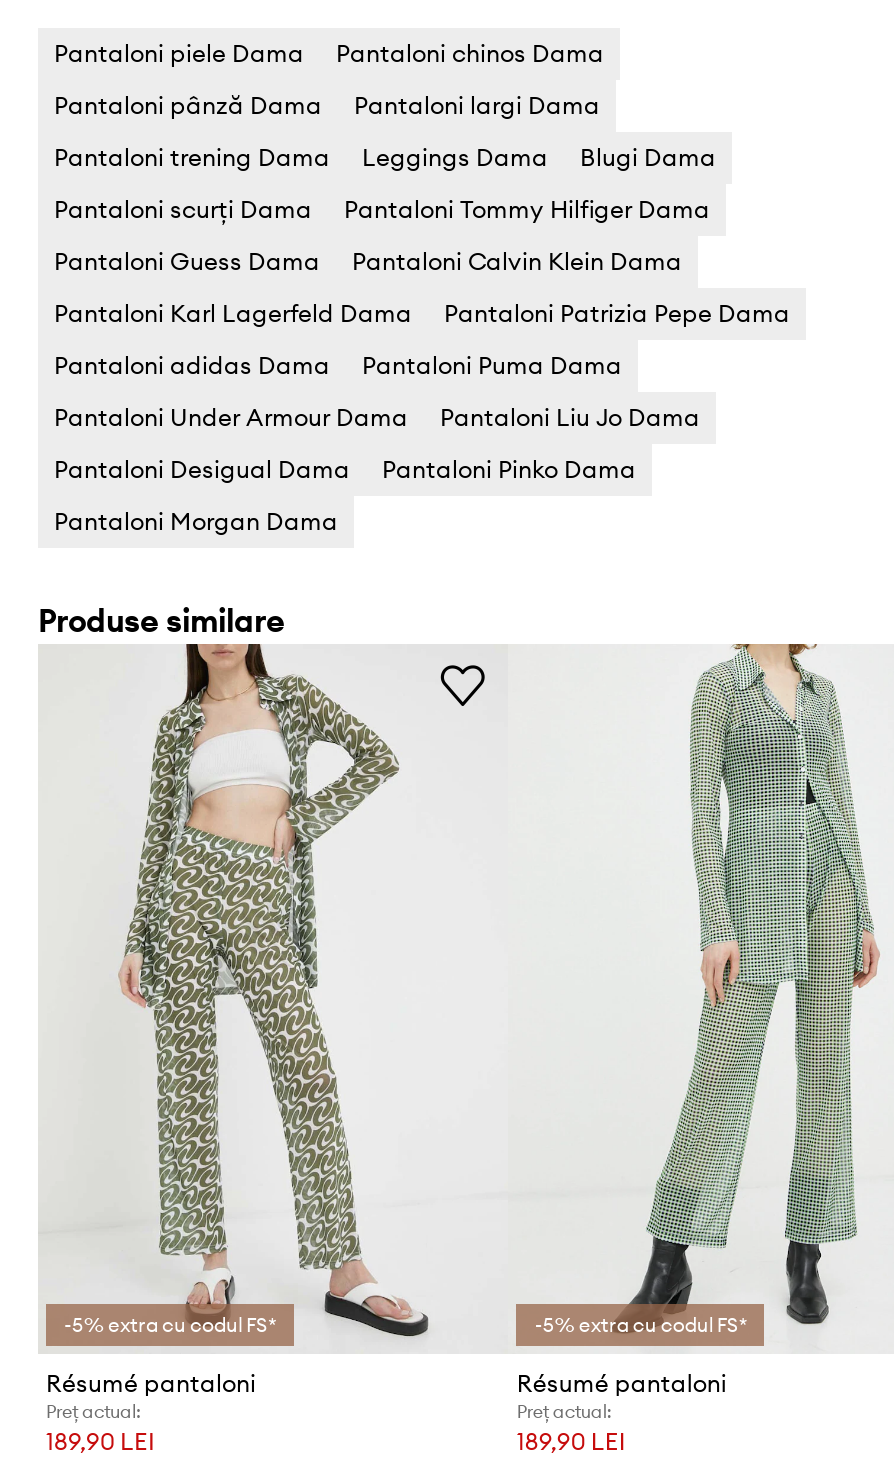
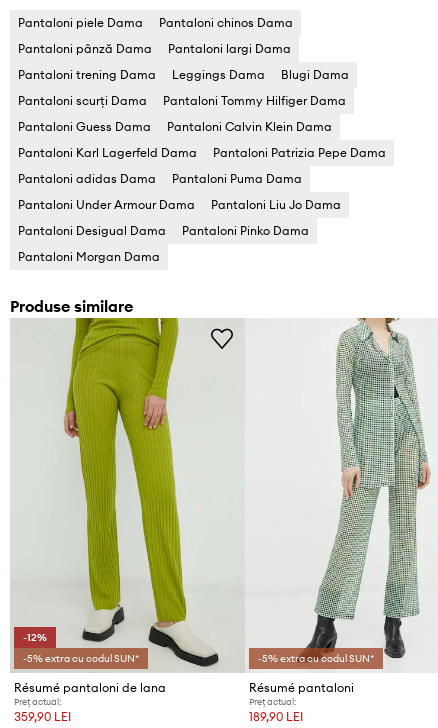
- [image]
- -5% extra cu codul FS*
- Résumé pantaloni
+ [image]
+ -12%
+ -5% extra cu codul SUN*
+ Résumé pantaloni de lana

- -5% extra cu codul FS*
+ -5% extra cu codul SUN*

- 189,90 LEI
+ 359,90 LEI
